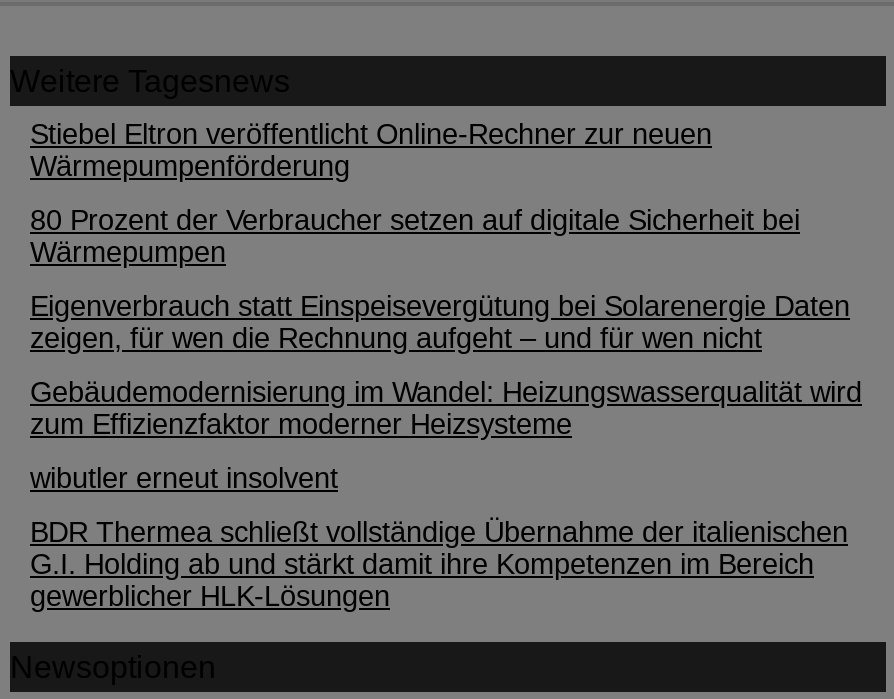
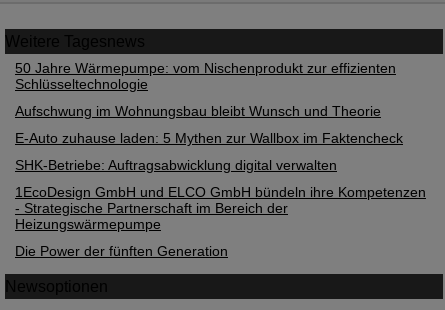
- Stiebel Eltron veröffentlicht Online-Rechner zur neuen
- Wärmepumpenförderung
+ 50 Jahre Wärmepumpe: vom Nischenprodukt zur effizienten
+ Schlüsseltechnologie

- 80 Prozent der Verbraucher setzen auf digitale Sicherheit bei
- Wärmepumpen
+ Aufschwung im Wohnungsbau bleibt Wunsch und Theorie

- Eigenverbrauch statt Einspeisevergütung bei Solarenergie Daten
- zeigen, für wen die Rechnung aufgeht – und für wen nicht
+ E-Auto zuhause laden: 5 Mythen zur Wallbox im Faktencheck

- Gebäudemodernisierung im Wandel: Heizungswasserqualität wird
- zum Effizienzfaktor moderner Heizsysteme
+ SHK-Betriebe: Auftragsabwicklung digital verwalten

- wibutler erneut insolvent
+ 1EcoDesign GmbH und ELCO GmbH bündeln ihre Kompetenzen
+ - Strategische Partnerschaft im Bereich der
+ Heizungswärmepumpe

- BDR Thermea schließt vollständige Übernahme der italienischen
- G.I. Holding ab und stärkt damit ihre Kompetenzen im Bereich
- gewerblicher HLK-Lösungen
+ Die Power der fünften Generation
